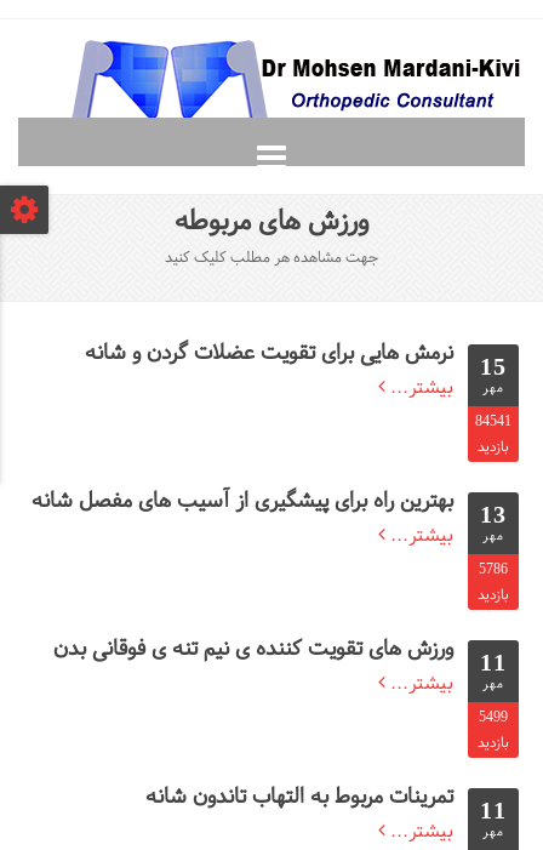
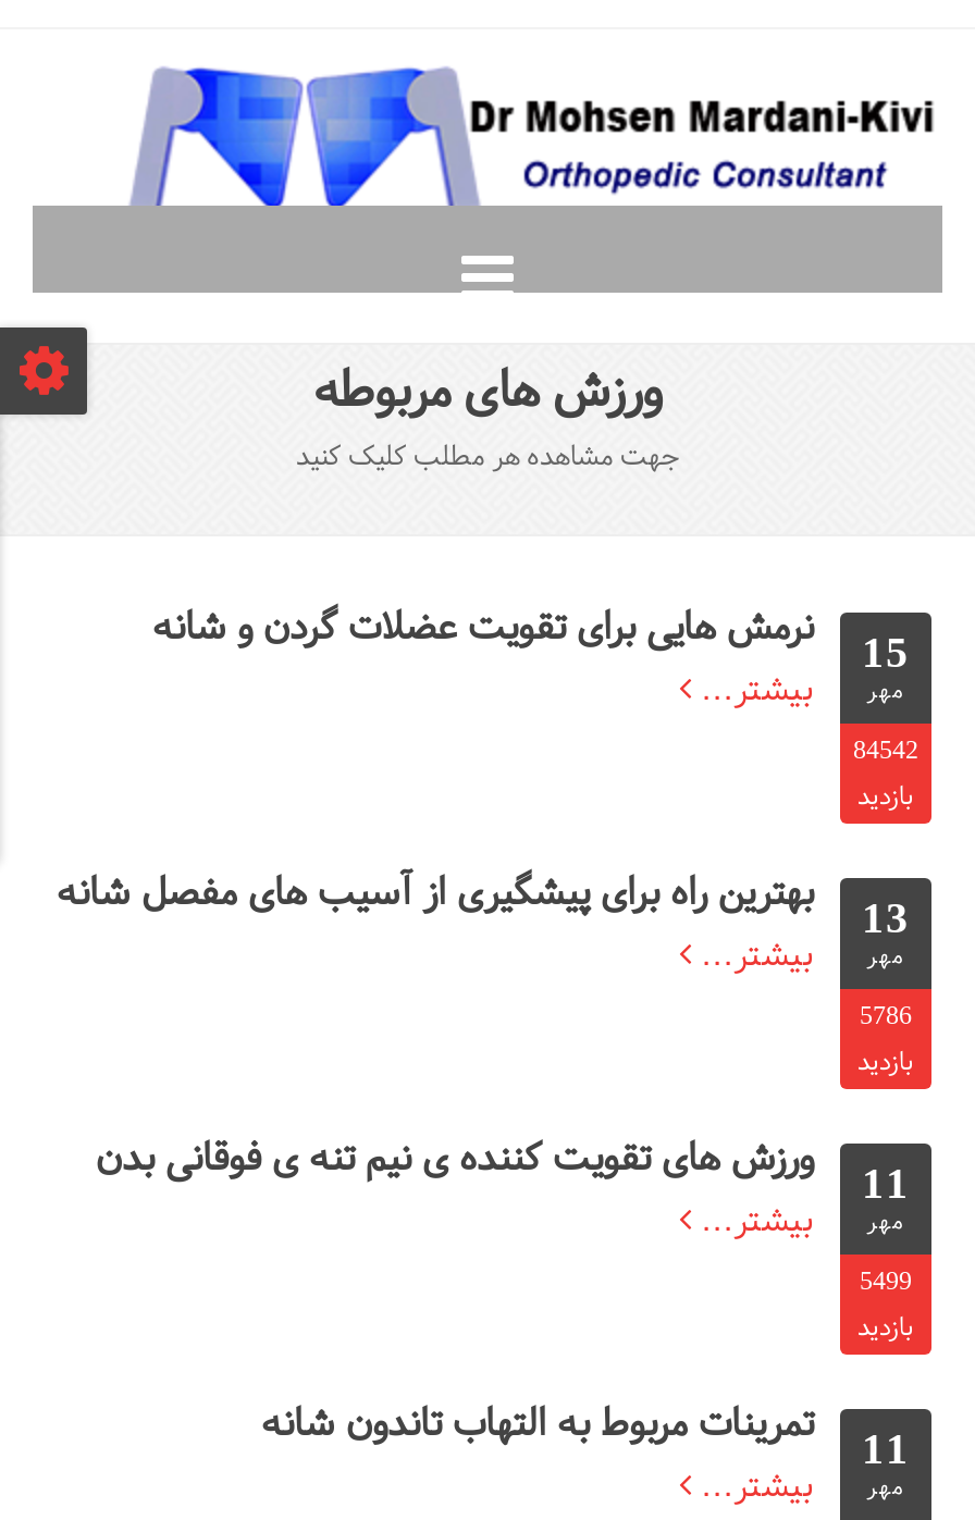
- 84541
+ 84542
